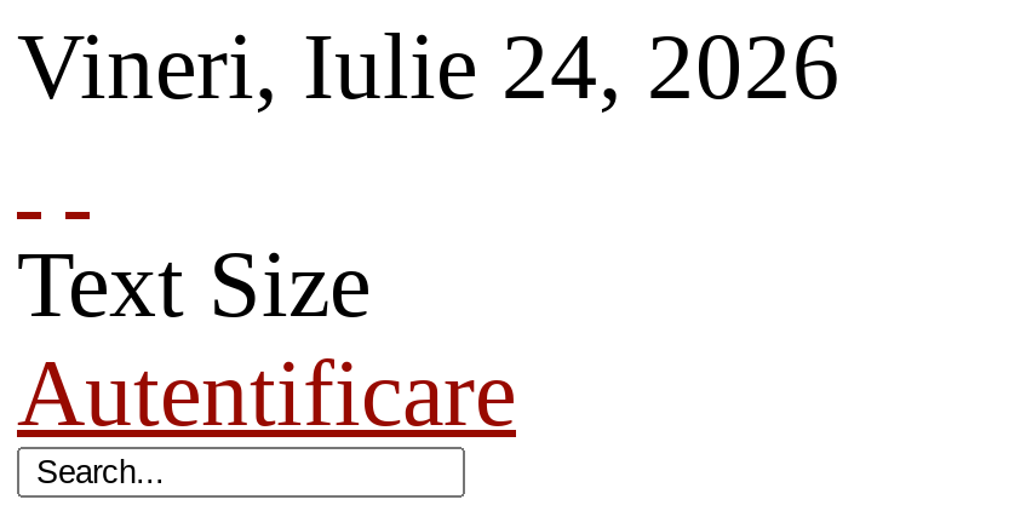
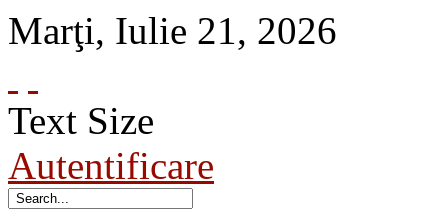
- Vineri, Iulie 24, 2026
+ Marţi, Iulie 21, 2026
